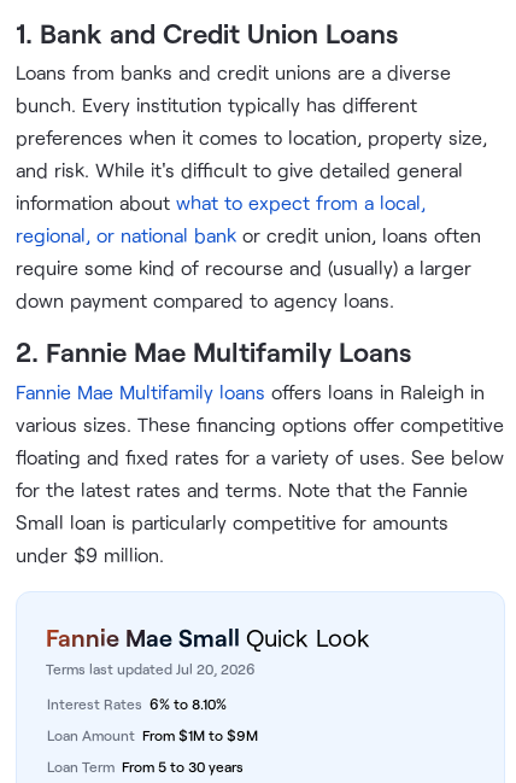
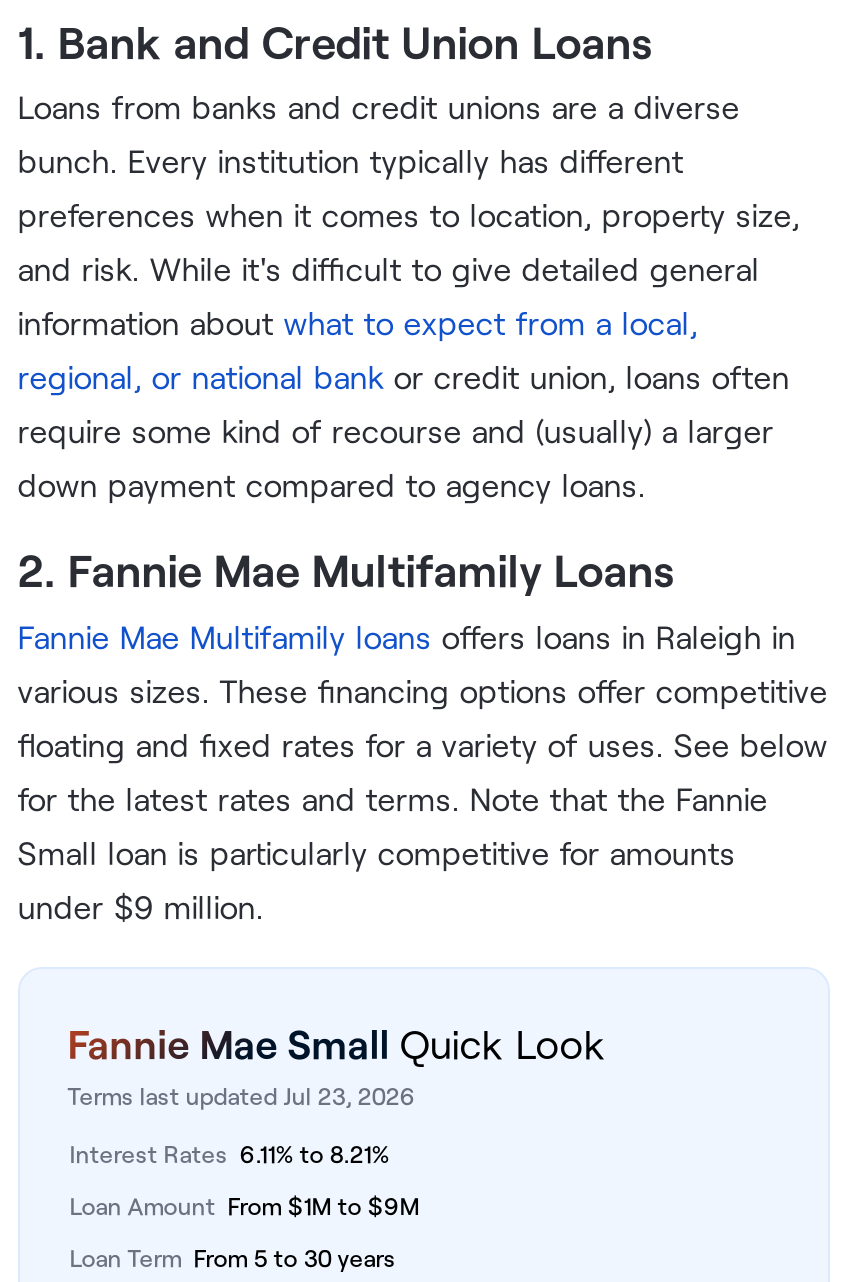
- Terms last updated Jul 20, 2026
+ Terms last updated Jul 23, 2026

- Interest Rates 6% to 8.10%
+ Interest Rates 6.11% to 8.21%
